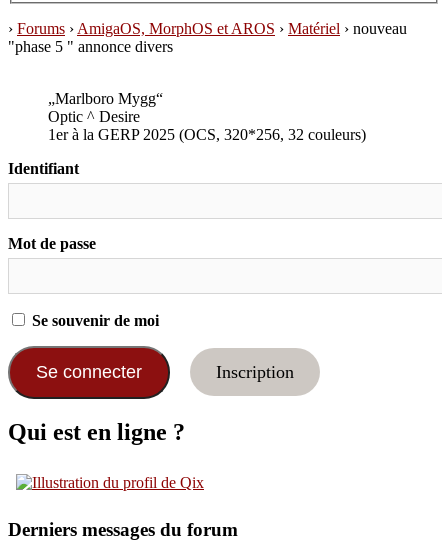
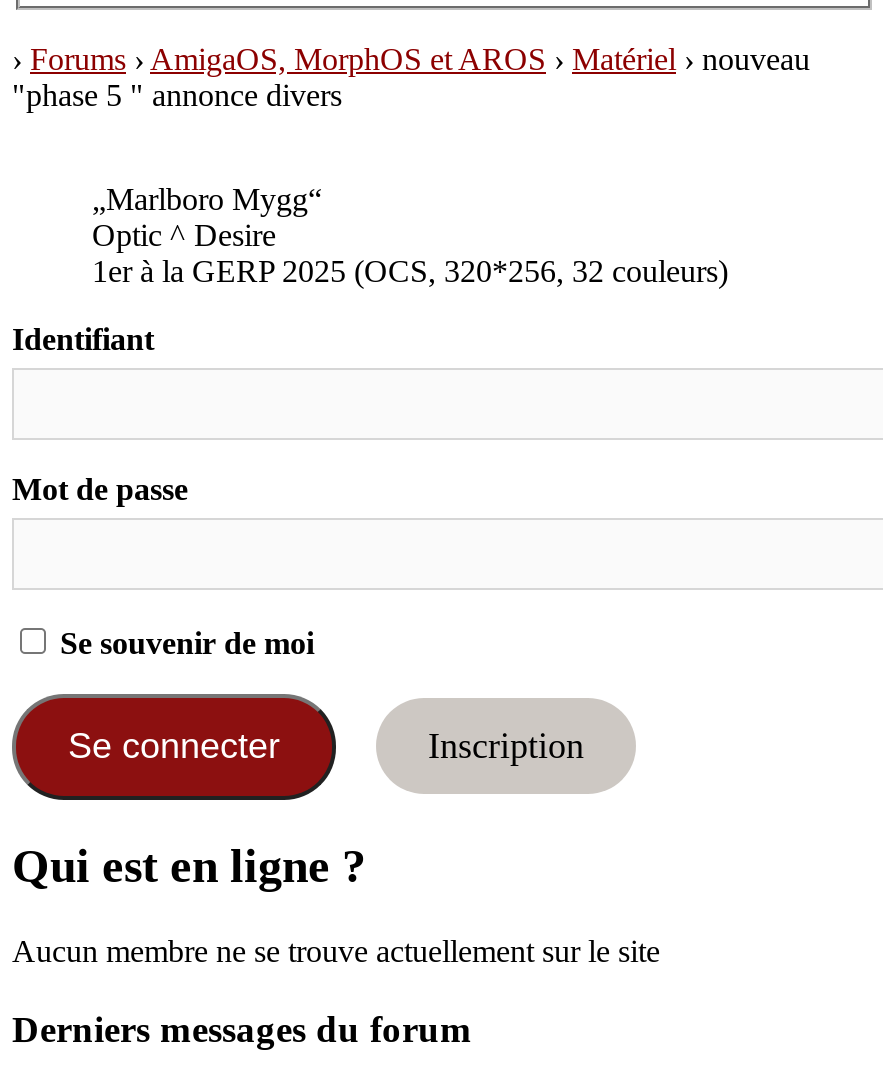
+ Aucun membre ne se trouve actuellement sur le site
